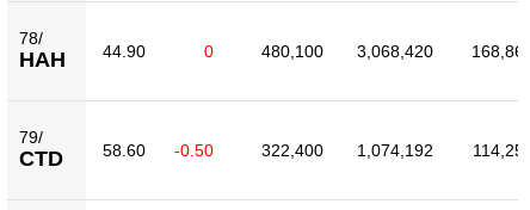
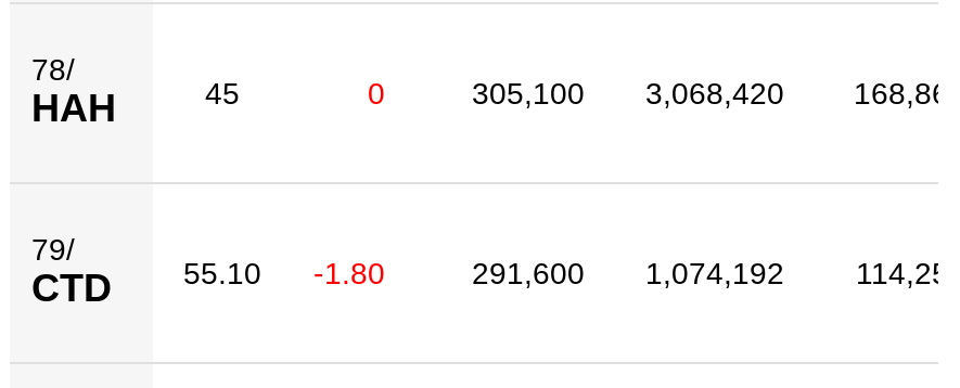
- 44.90
+ 45

- 480,100
+ 305,100

- 58.60
+ 55.10

- -0.50
+ -1.80

- 322,400 1,074,192
+ 291,600 1,074,192
